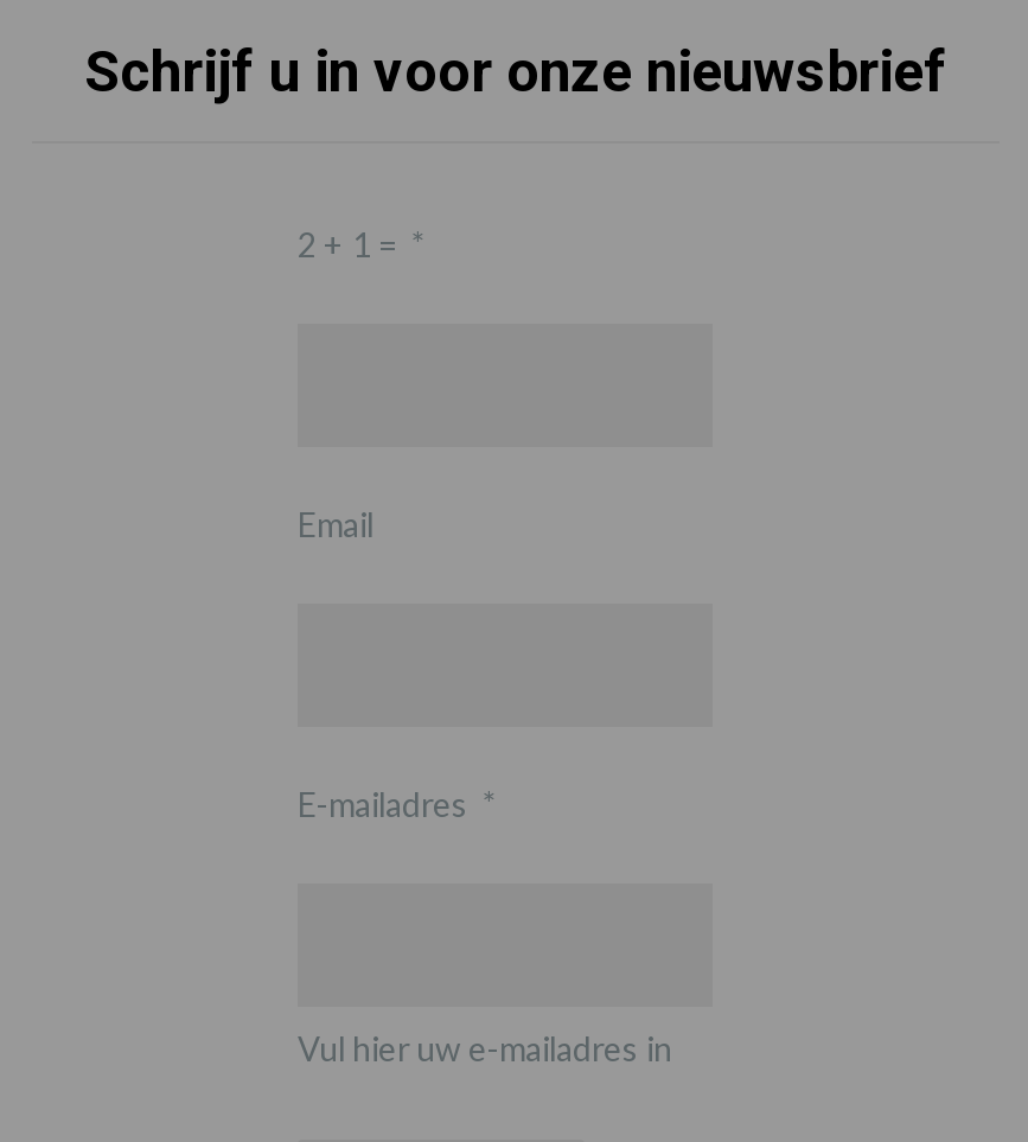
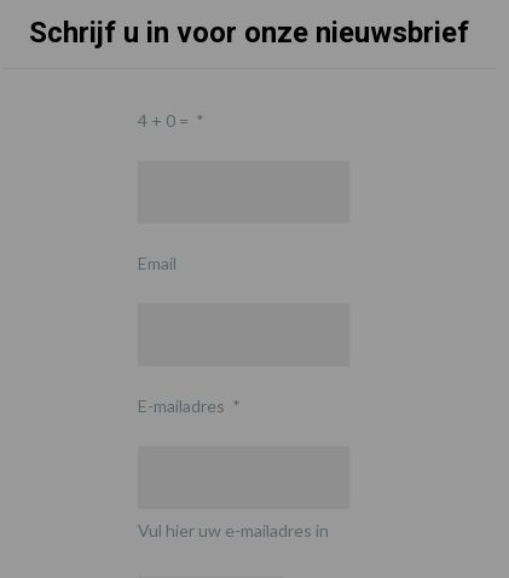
- 2 + 1 = *
+ 4 + 0 = *
